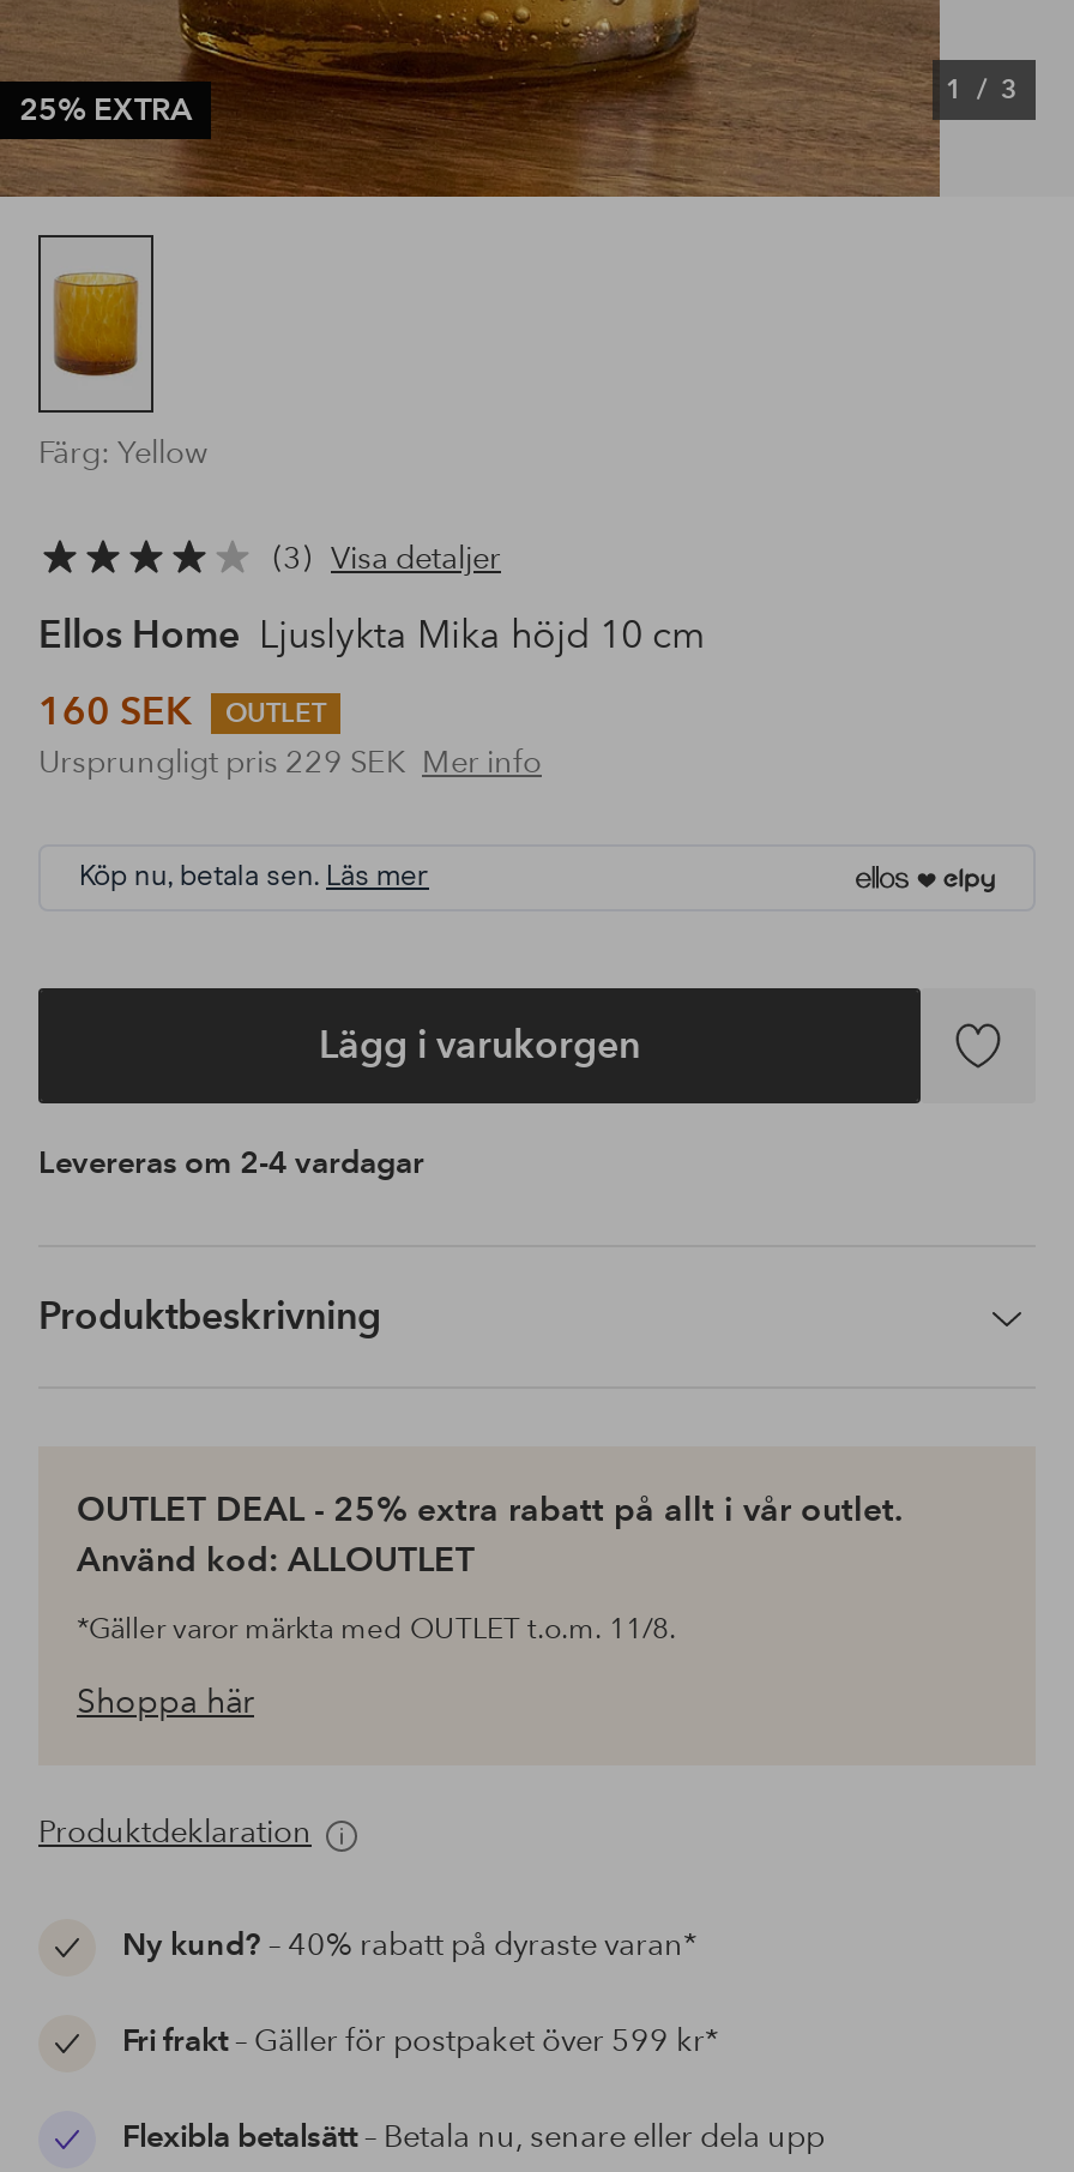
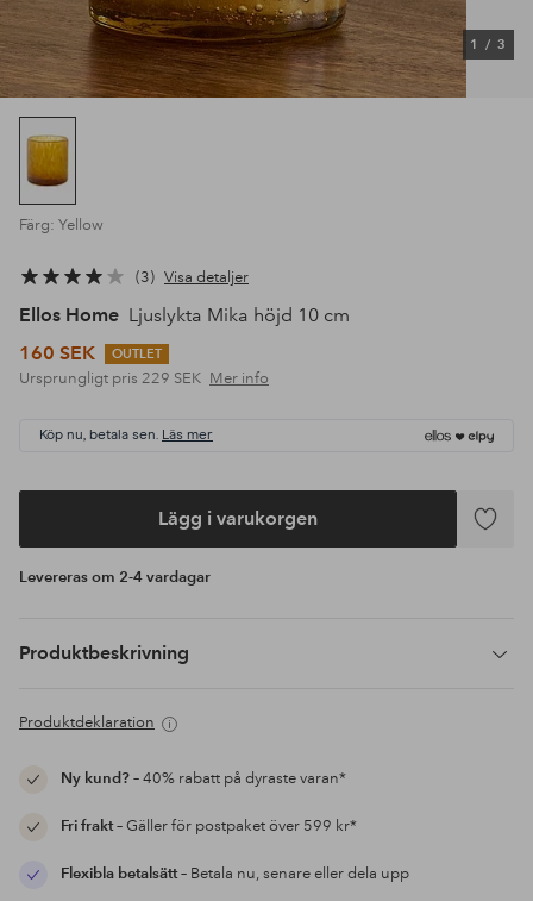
- 25% EXTRA

- OUTLET DEAL - 25% extra rabatt på allt i vår outlet.
- Använd kod: ALLOUTLET
- *Gäller varor märkta med OUTLET t.o.m. 11/8.
- Shoppa här
